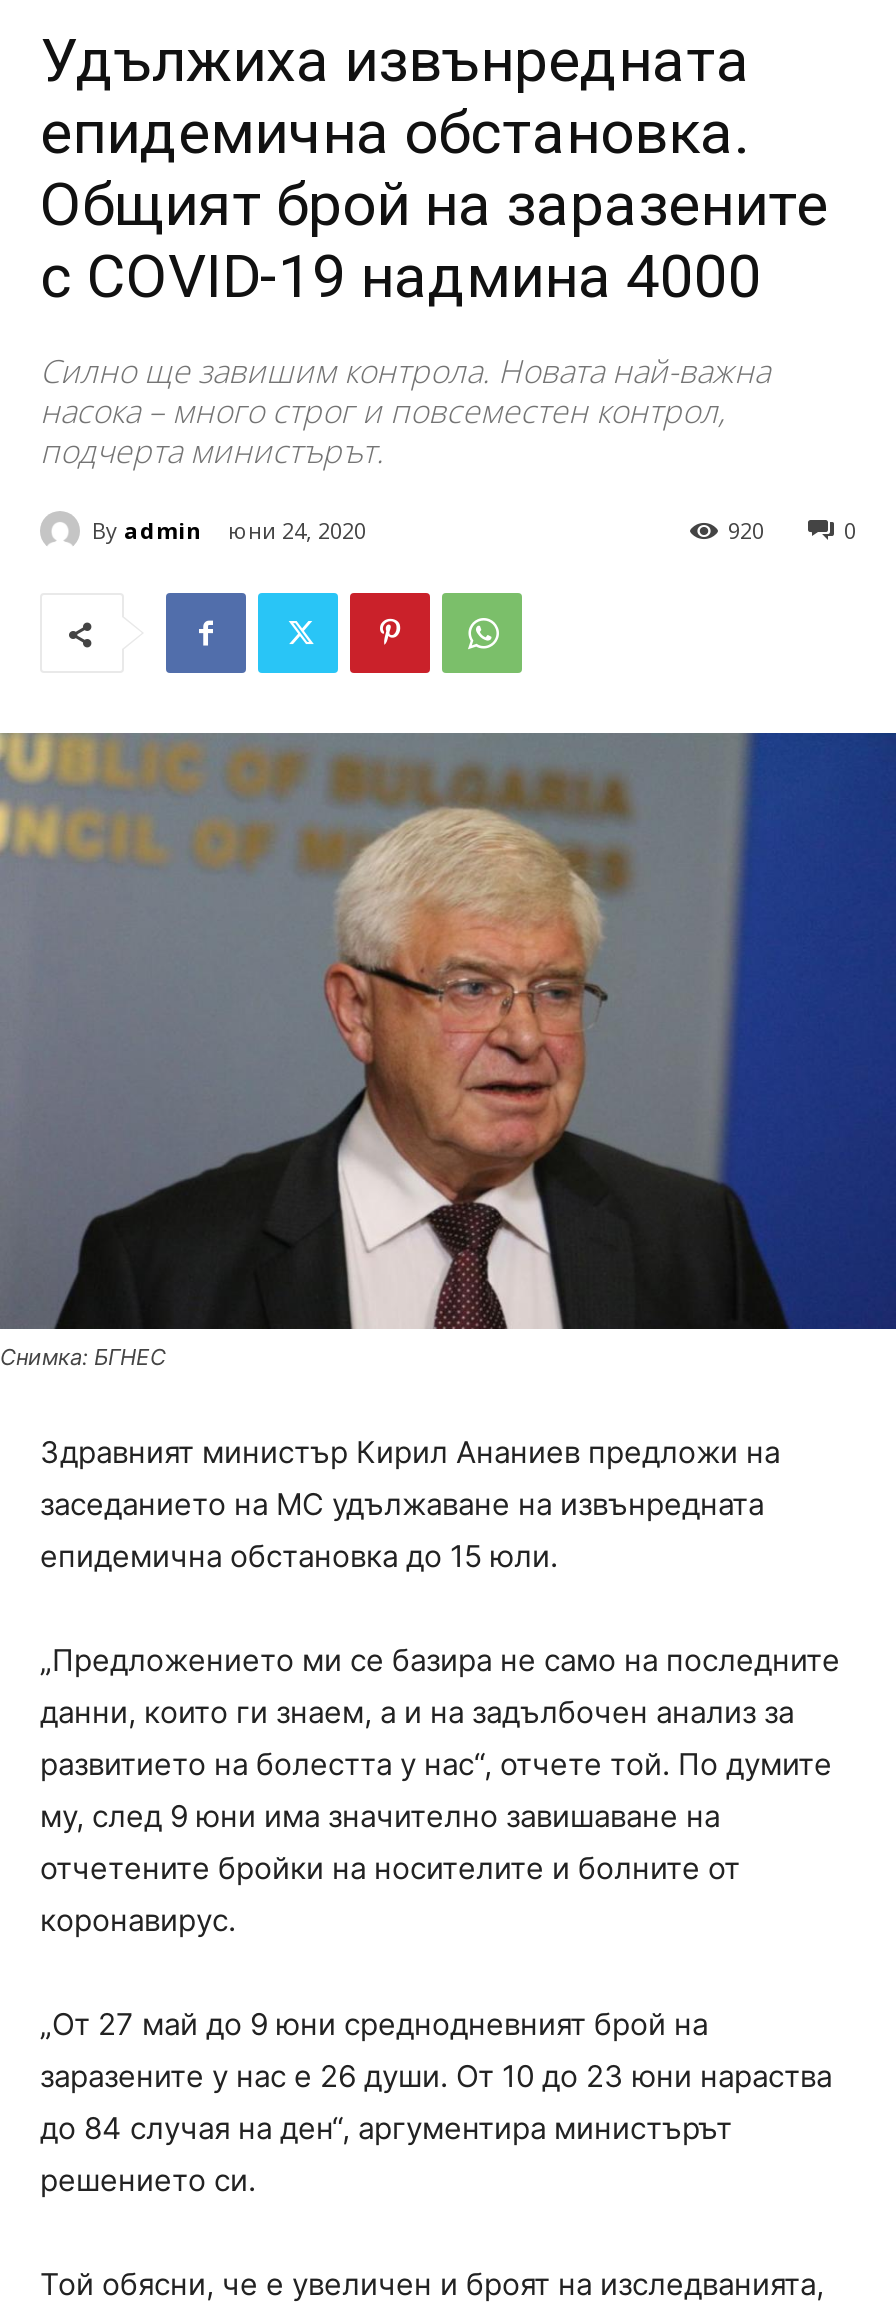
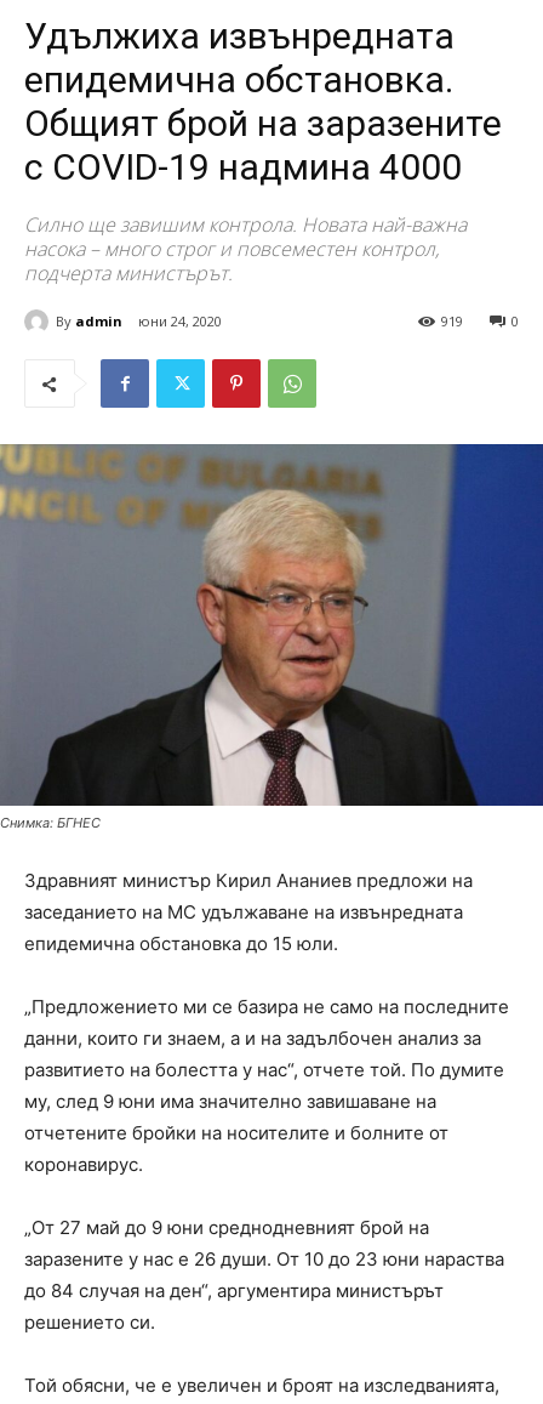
- 920
+ 919
